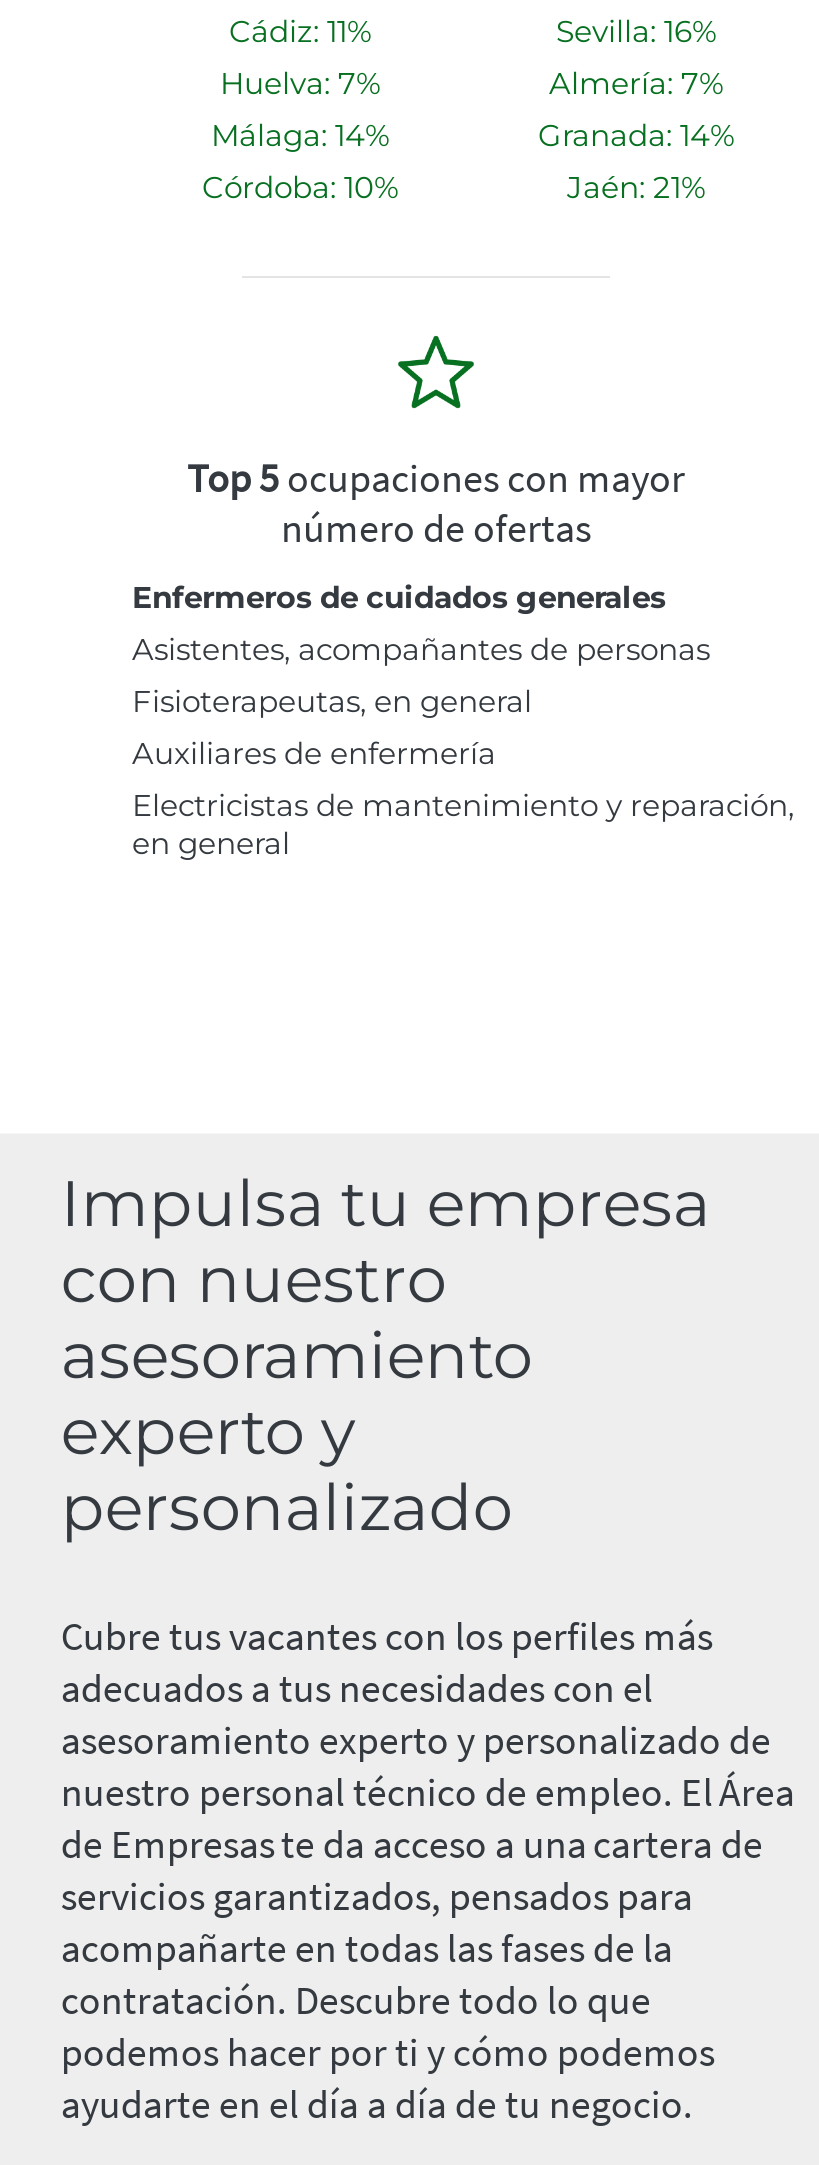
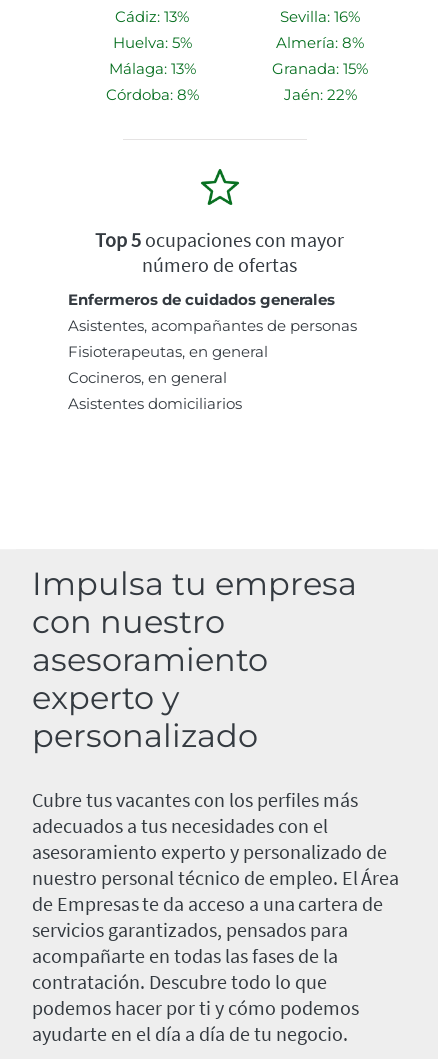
- Cádiz: 11%
+ Cádiz: 13%

- Huelva: 7%
+ Huelva: 5%

- Almería: 7%
+ Almería: 8%

- Málaga: 14%
+ Málaga: 13%

- Granada: 14%
+ Granada: 15%

- Córdoba: 10%
+ Córdoba: 8%

- Jaén: 21%
+ Jaén: 22%

- Auxiliares de enfermería
- Electricistas de mantenimiento y reparación,
- en general
+ Cocineros, en general
+ Asistentes domiciliarios
